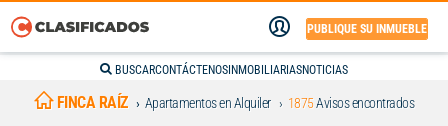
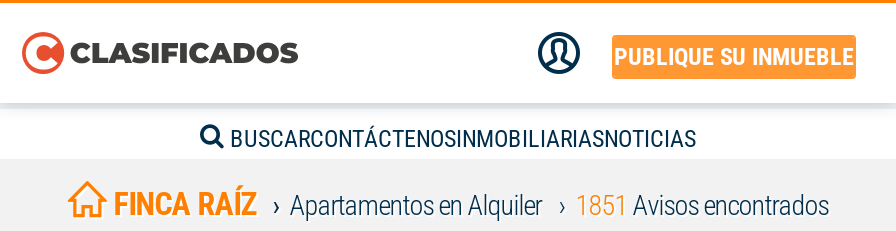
- 1875 Avisos encontrados
+ 1851 Avisos encontrados
